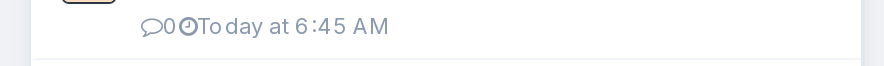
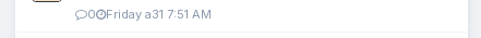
- 0 Today at 6:45 AM
+ 0 Friday a31 7:51 AM
